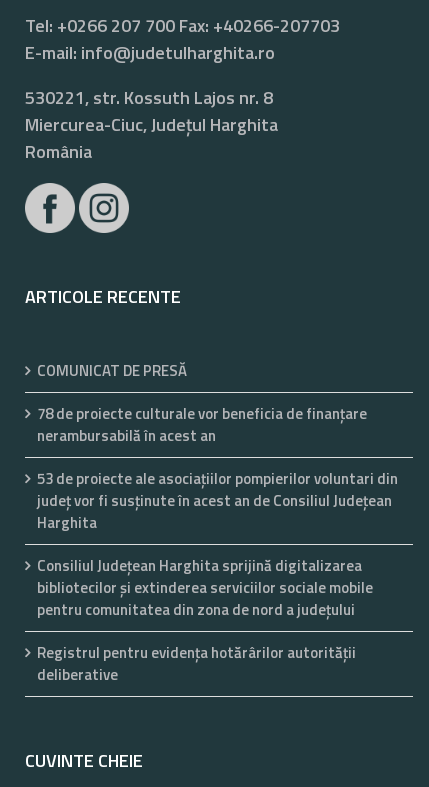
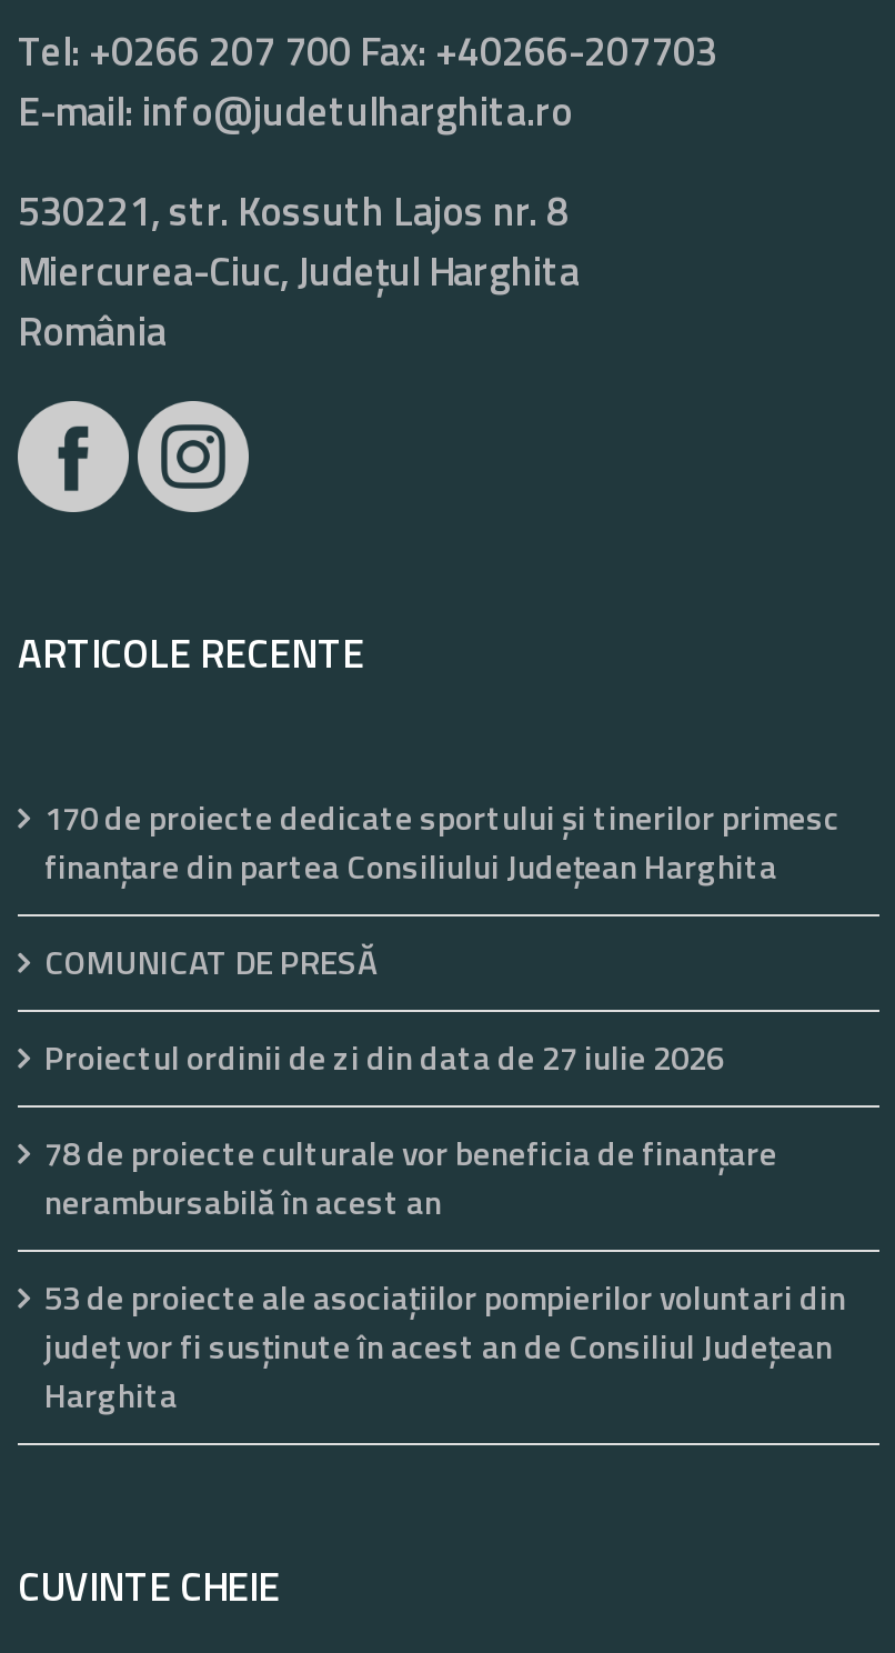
+ 170 de proiecte dedicate sportului și tinerilor primesc
+ finanțare din partea Consiliului Județean Harghita

moved down: COMUNICAT DE PRESĂ

+ Proiectul ordinii de zi din data de 27 iulie 2026

moved down: 78 de proiecte culturale vor beneficia de finanțare | nerambursabilă în acest an | 53 de proiecte ale asociaţiilor pompierilor voluntari din | județ vor fi susținute în acest an de Consiliul Județean | Harghita

- Consiliul Județean Harghita sprijină digitalizarea
- bibliotecilor și extinderea serviciilor sociale mobile
- pentru comunitatea din zona de nord a județului
- Registrul pentru evidenţa hotărârilor autorităţii
- deliberative
